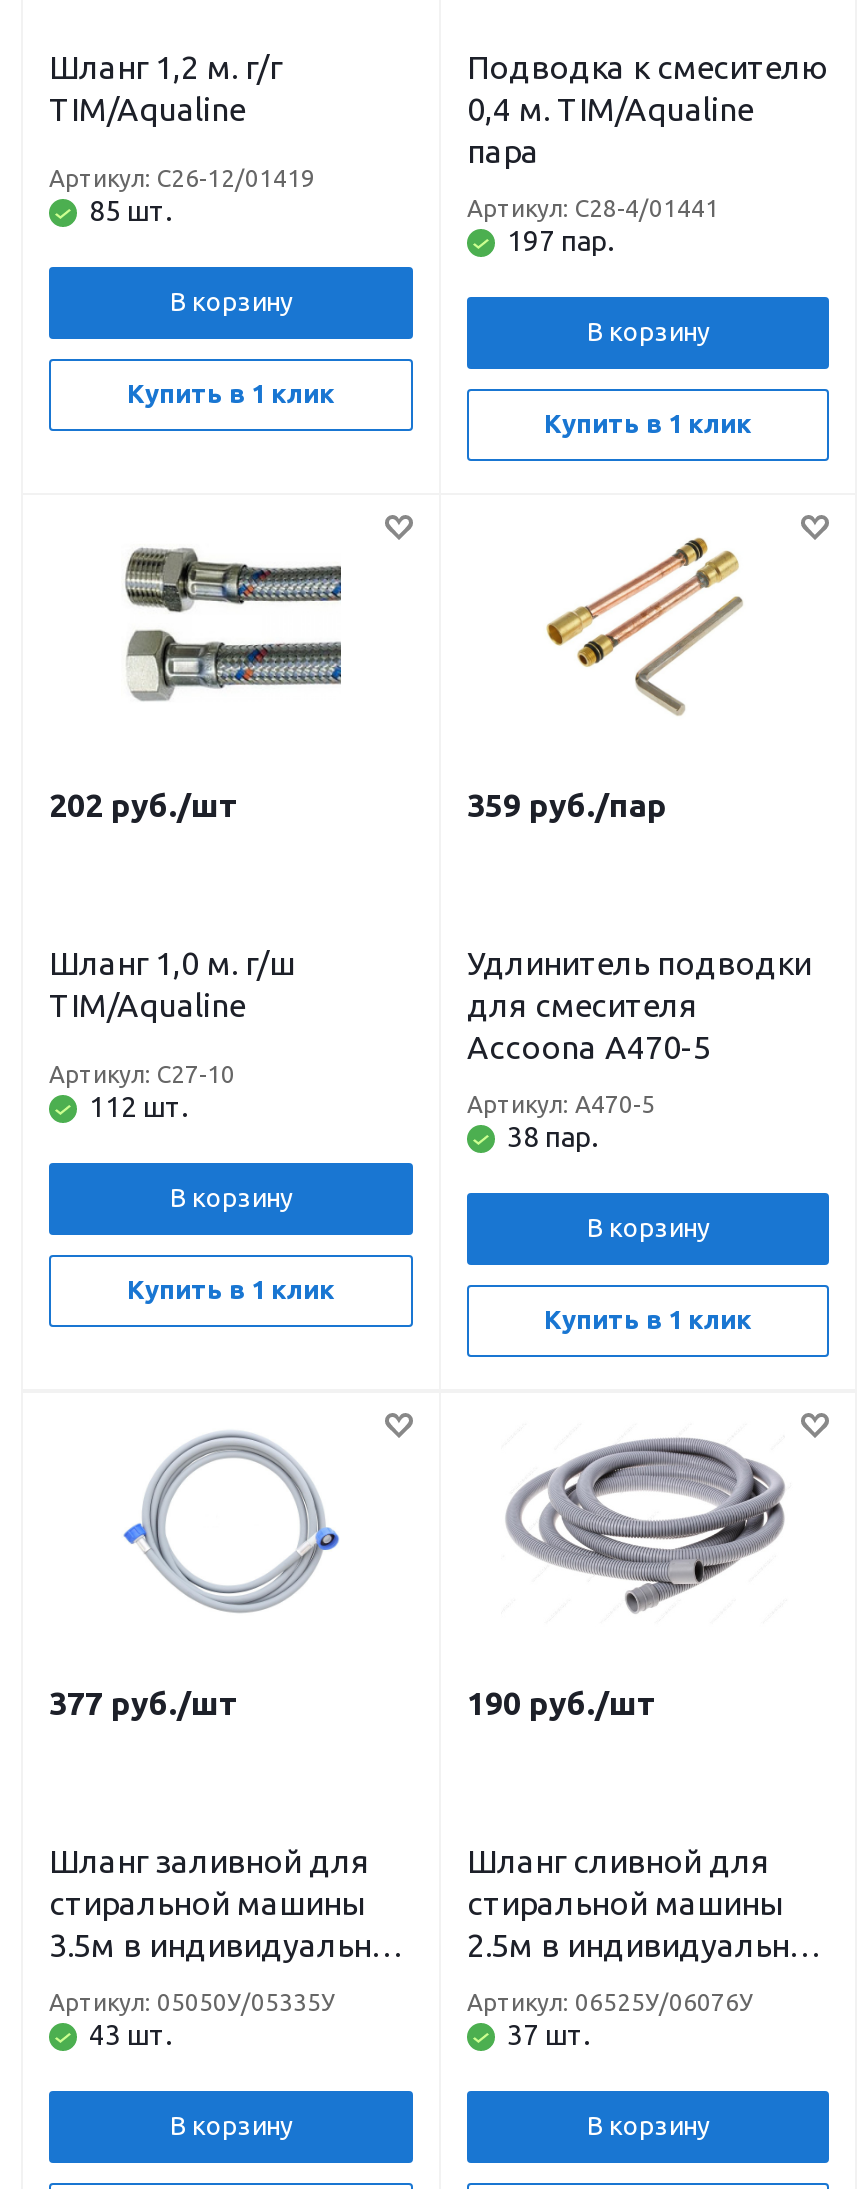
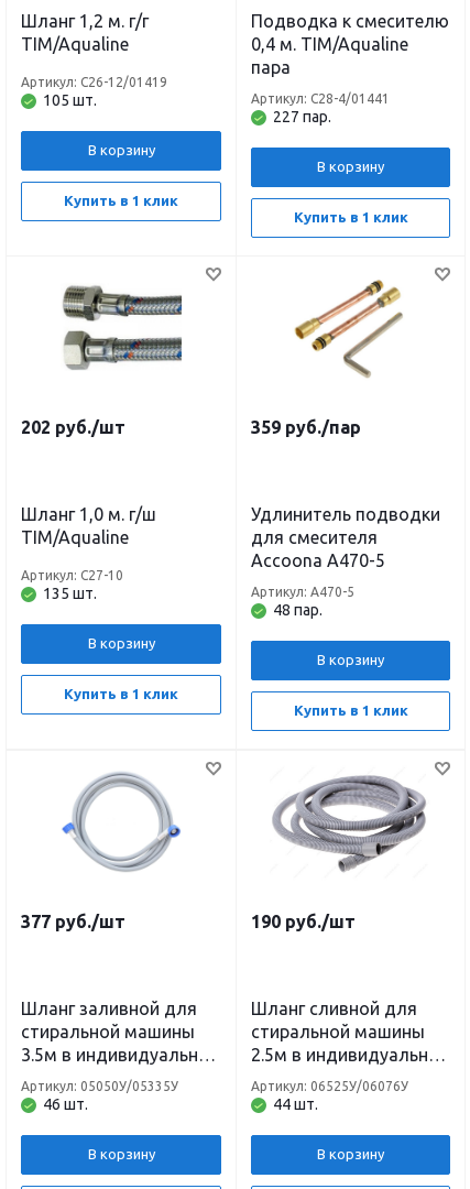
- 85 шт.
+ 105 шт.

- 197 пар.
+ 227 пар.

- 112 шт.
+ 135 шт.

- 38 пар.
+ 48 пар.

- 43 шт.
+ 46 шт.

- 37 шт.
+ 44 шт.
